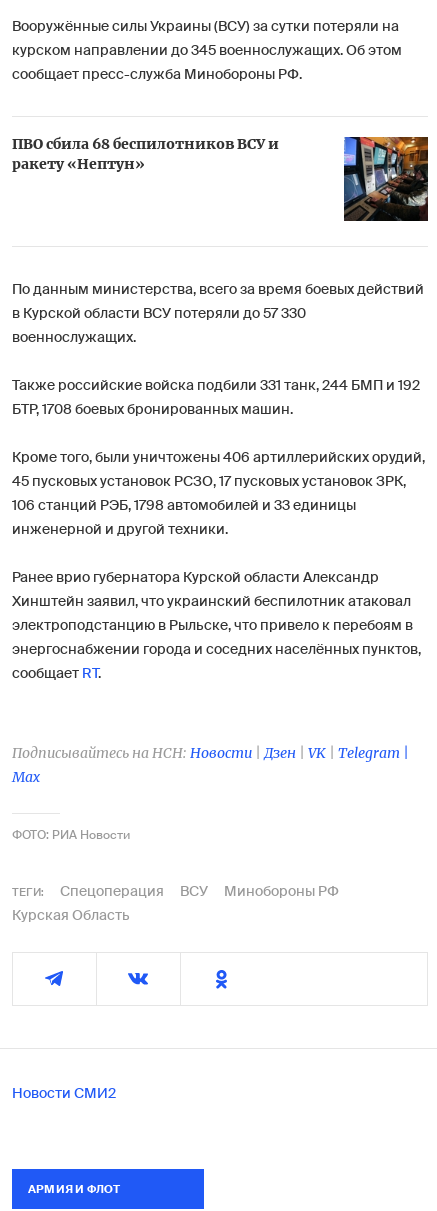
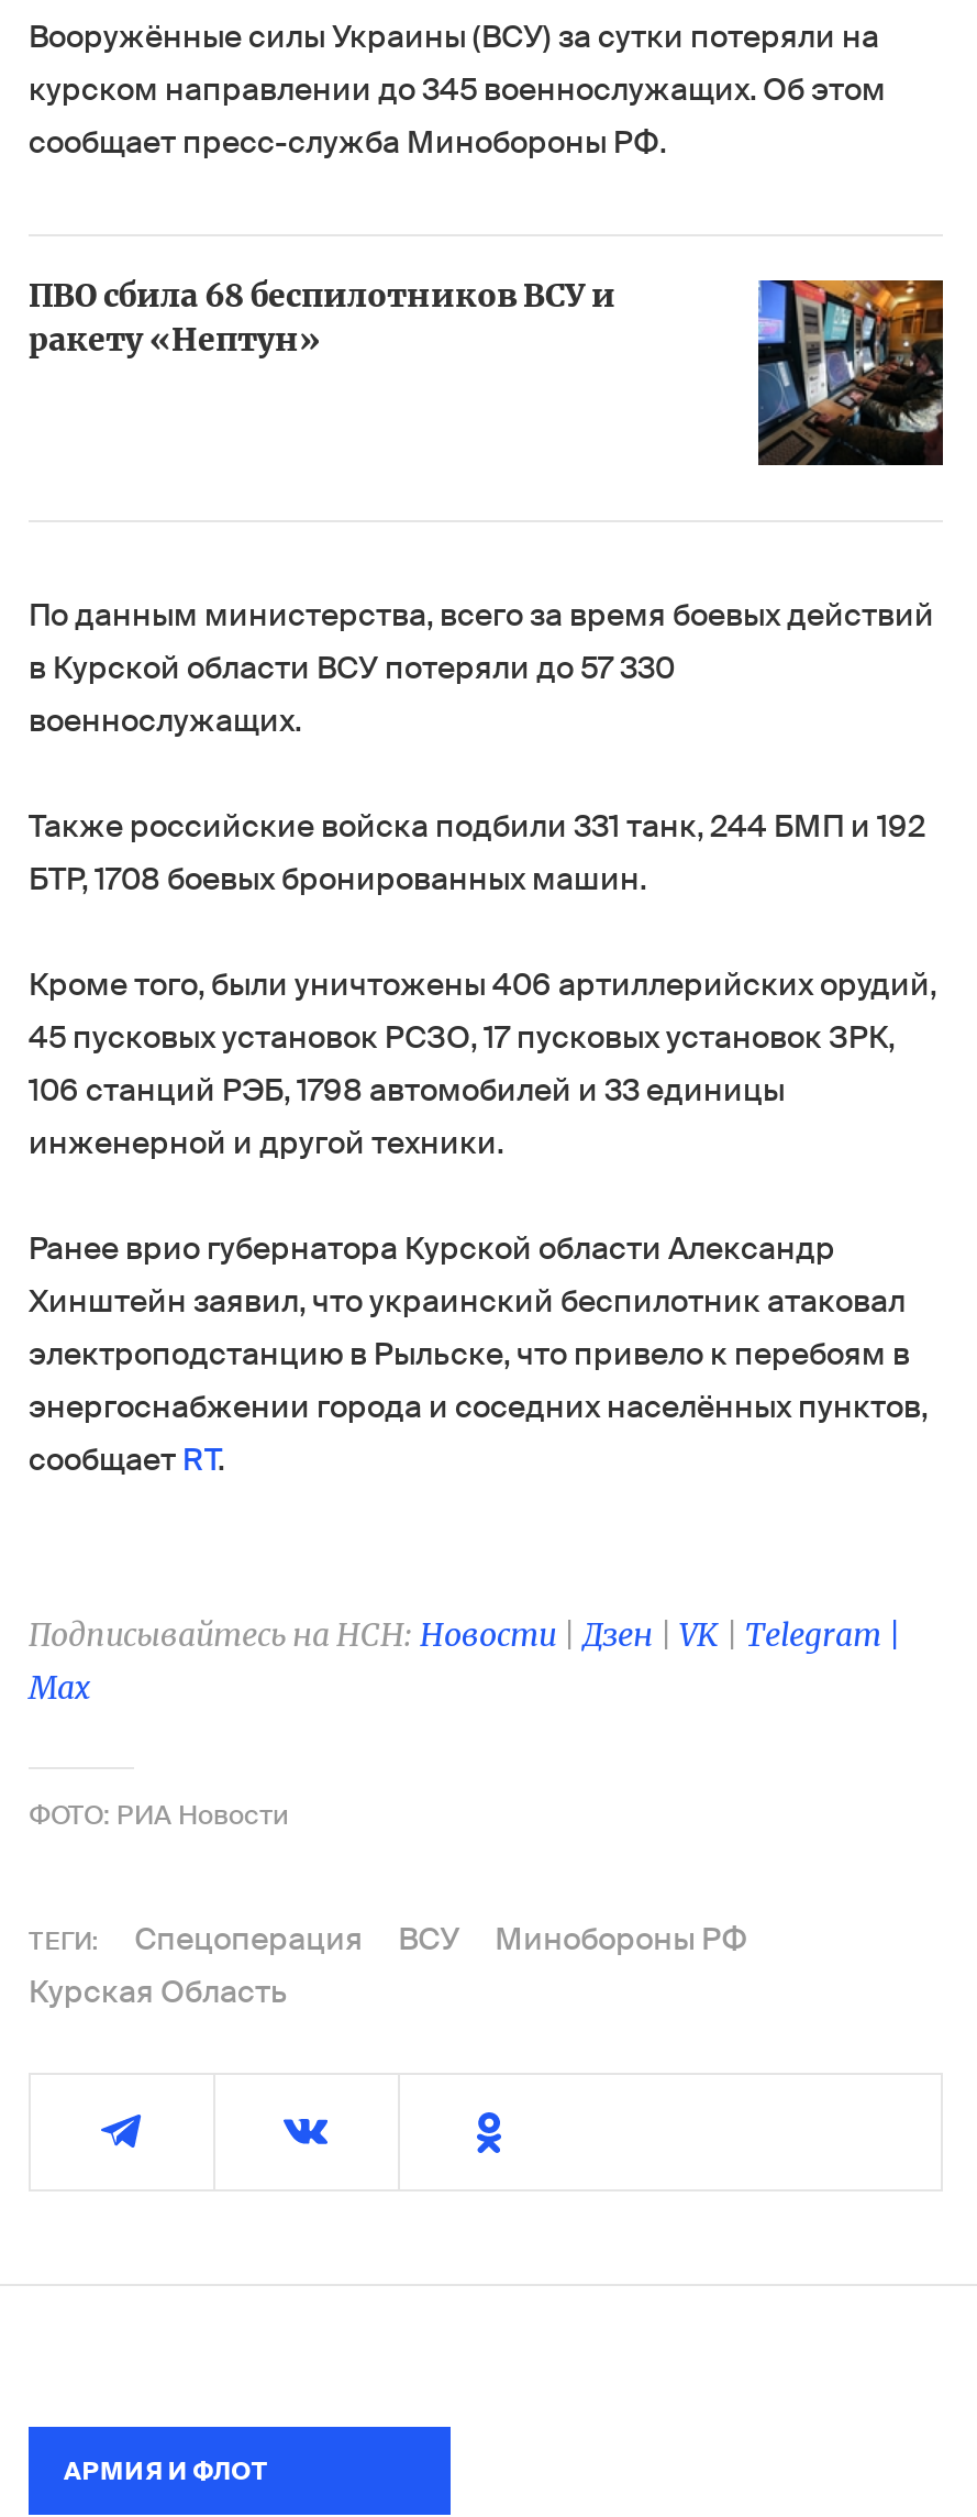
- Новости СМИ2
